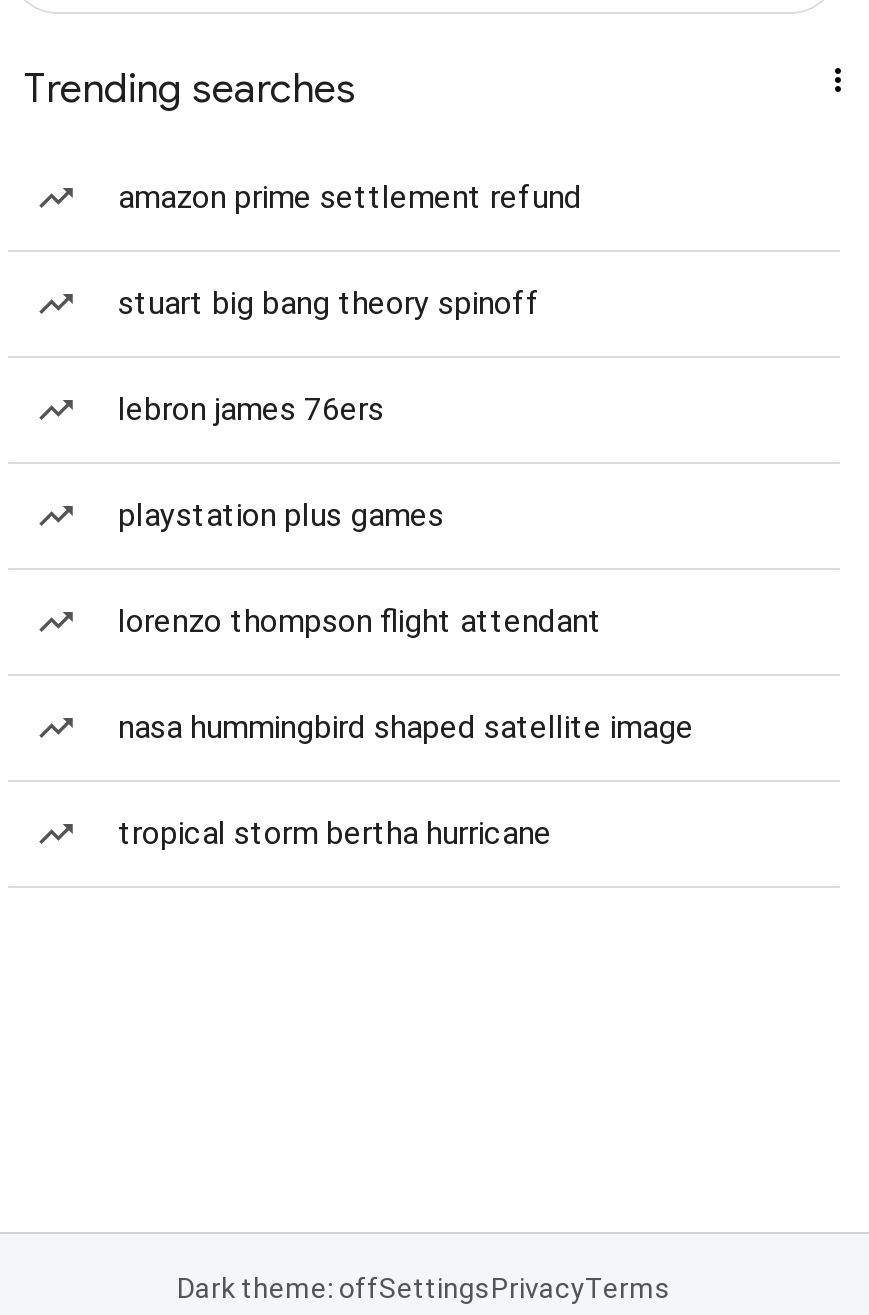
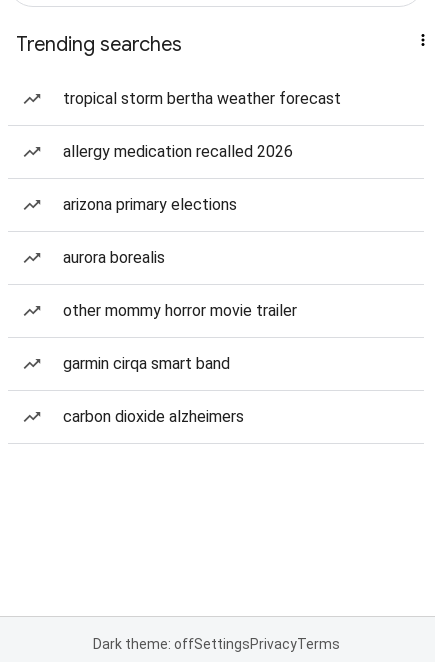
- amazon prime settlement refund
+ tropical storm bertha weather forecast

- stuart big bang theory spinoff
+ allergy medication recalled 2026

- lebron james 76ers
+ arizona primary elections

- playstation plus games
+ aurora borealis

- lorenzo thompson flight attendant
+ other mommy horror movie trailer

- nasa hummingbird shaped satellite image
+ garmin cirqa smart band

- tropical storm bertha hurricane
+ carbon dioxide alzheimers
